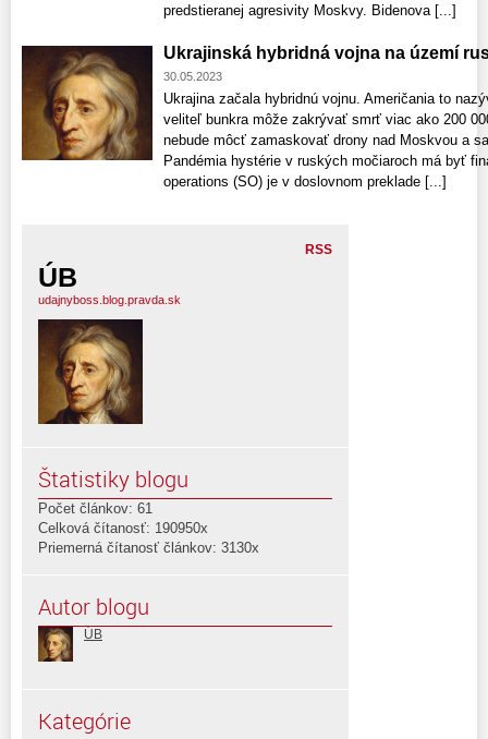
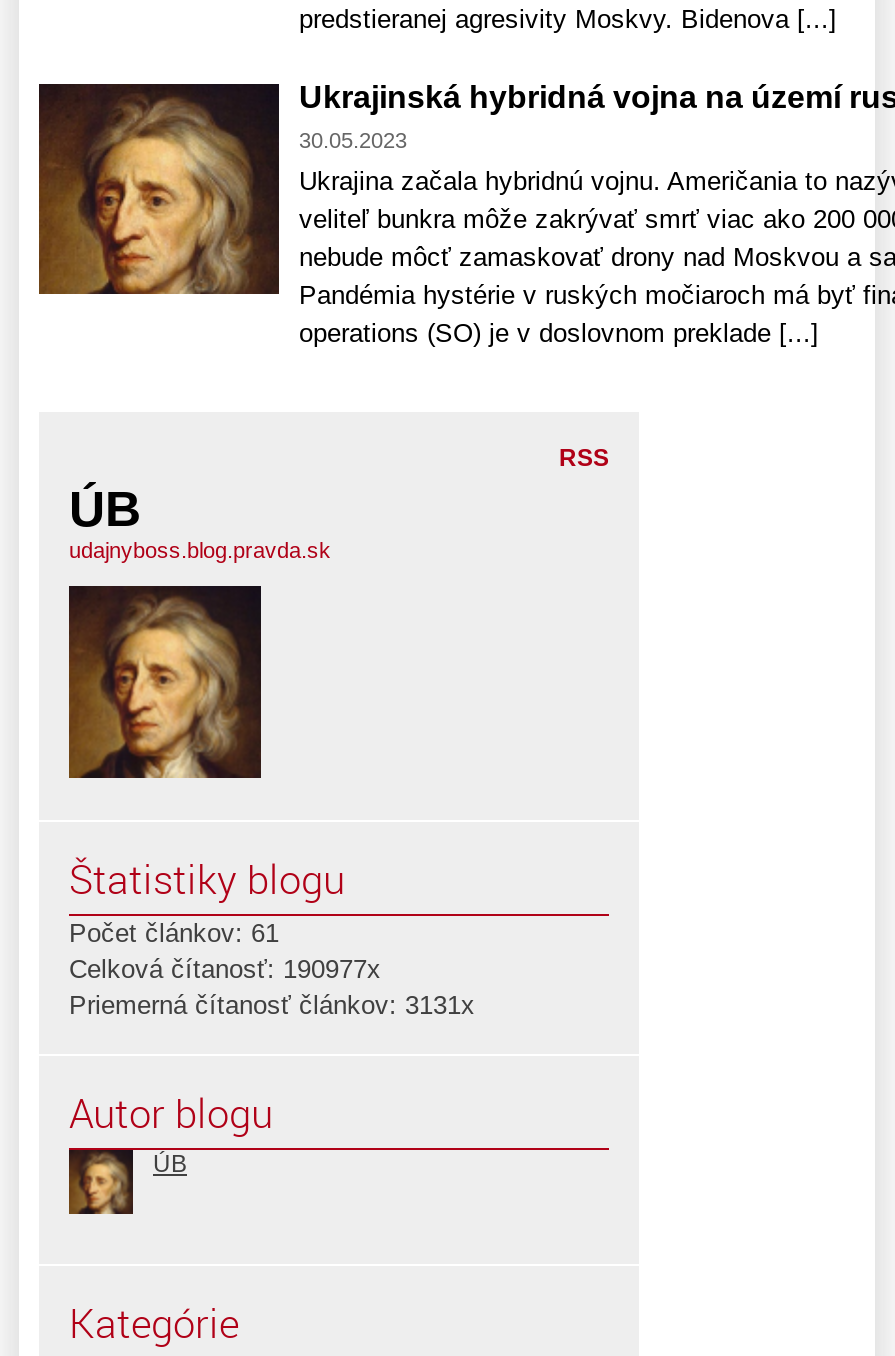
- Celková čítanosť: 190950x
+ Celková čítanosť: 190977x

- Priemerná čítanosť článkov: 3130x
+ Priemerná čítanosť článkov: 3131x
